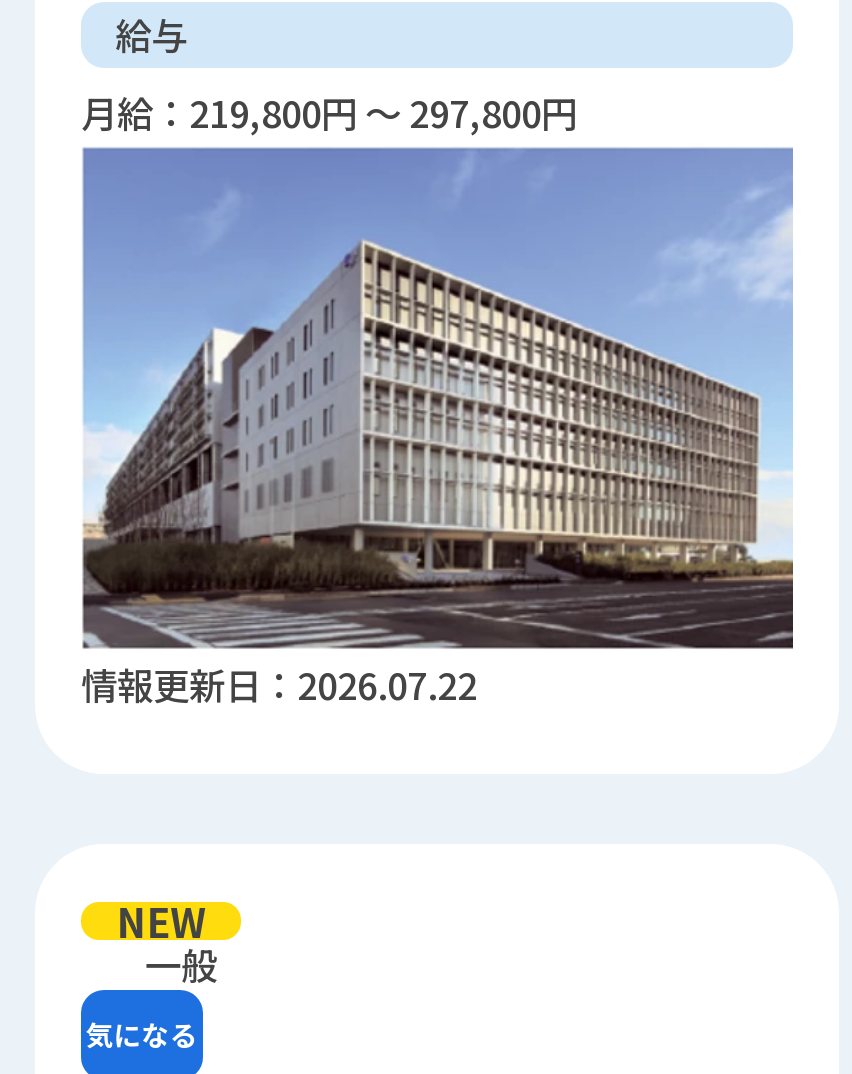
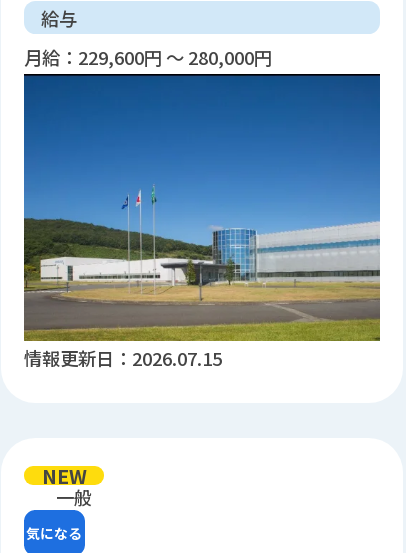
- 月給：219,800円 ～ 297,800円
+ 月給：229,600円 ～ 280,000円

- [image]
- 情報更新日：2026.07.22
+ [image]
+ 情報更新日：2026.07.15
